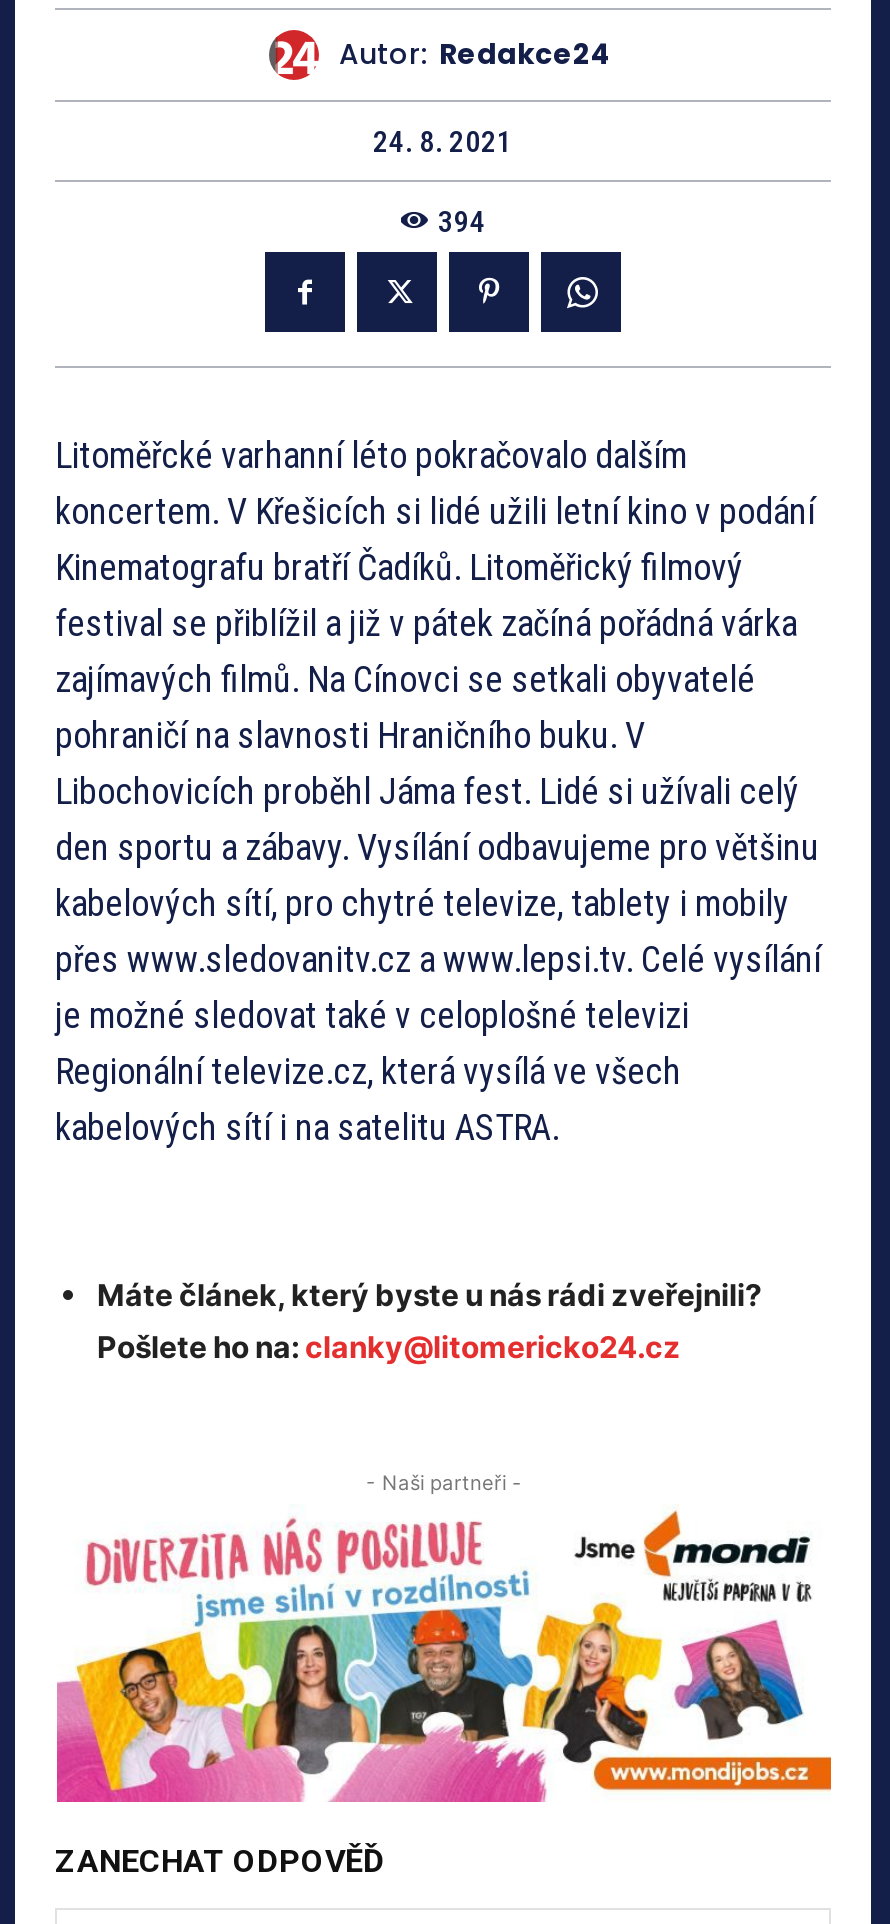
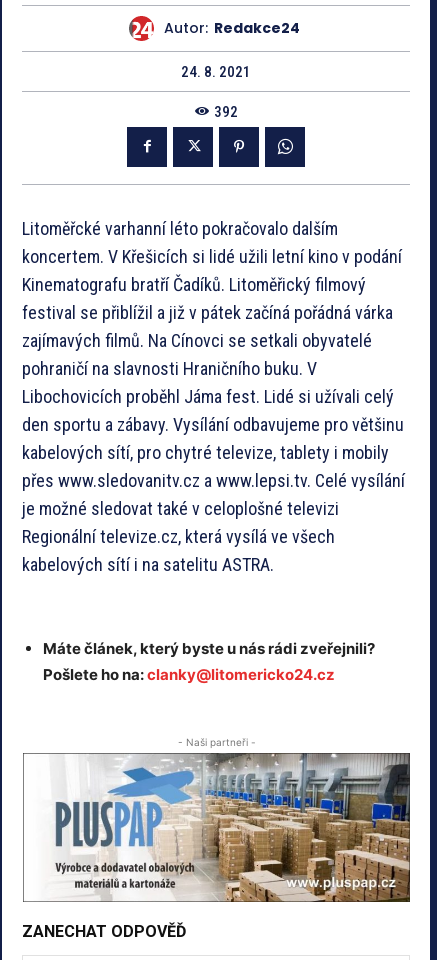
- 394
+ 392

- [image]
+ [image]
